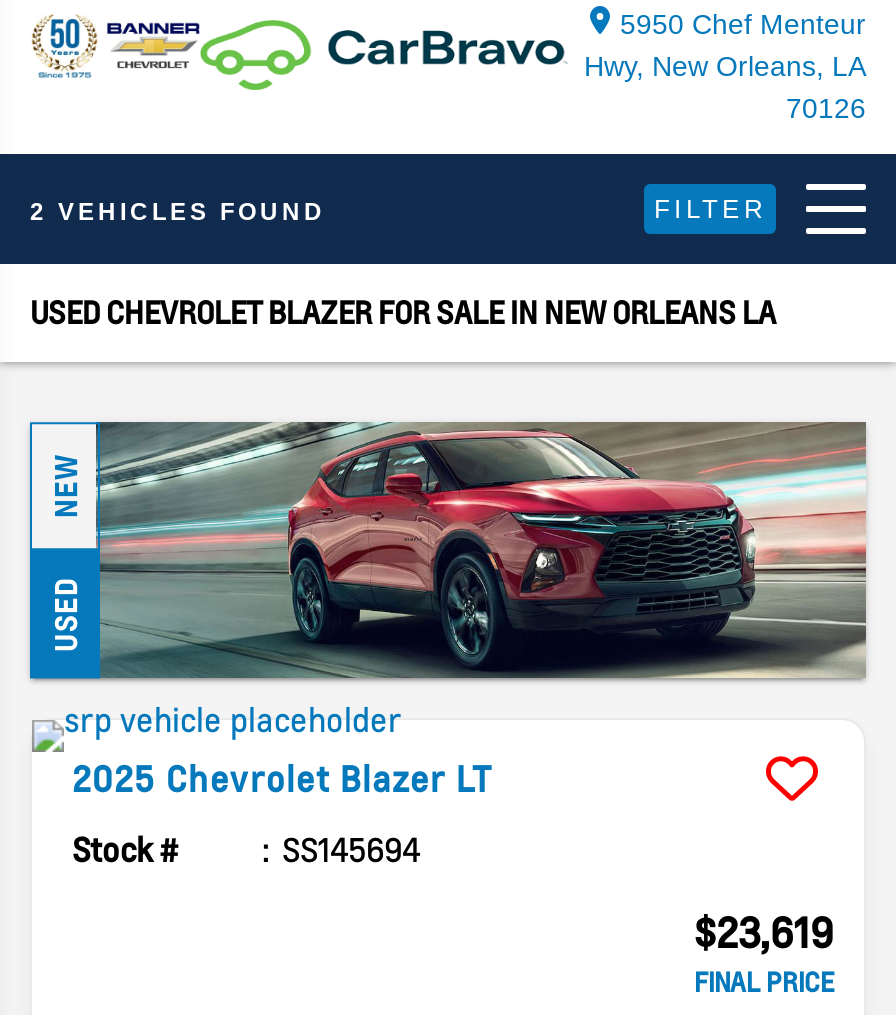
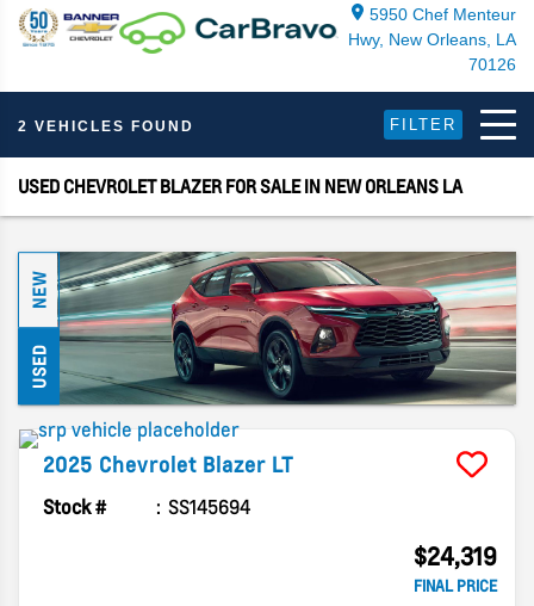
- $23,619
+ $24,319
